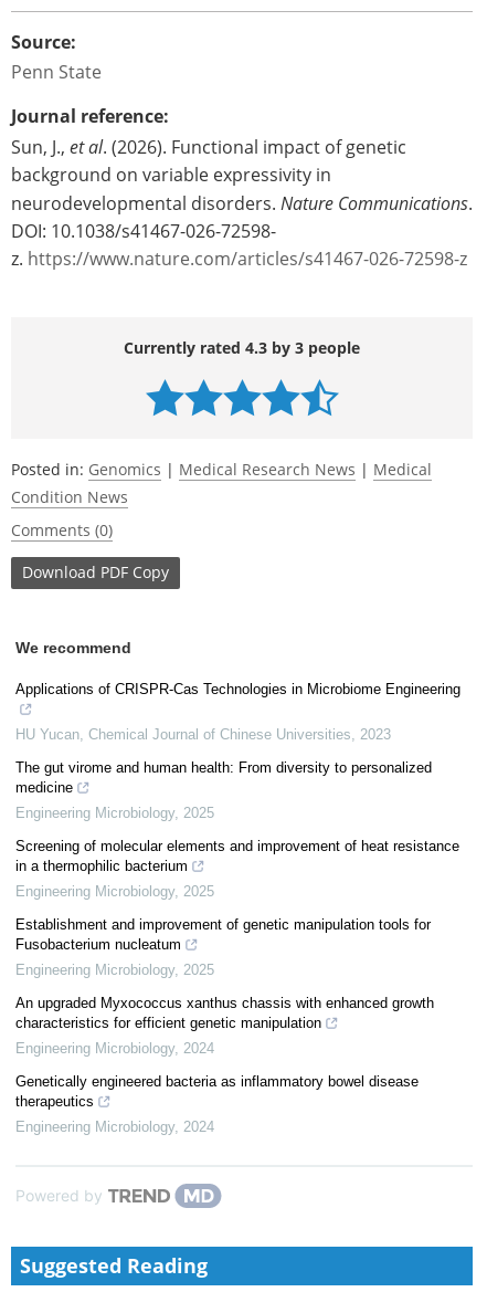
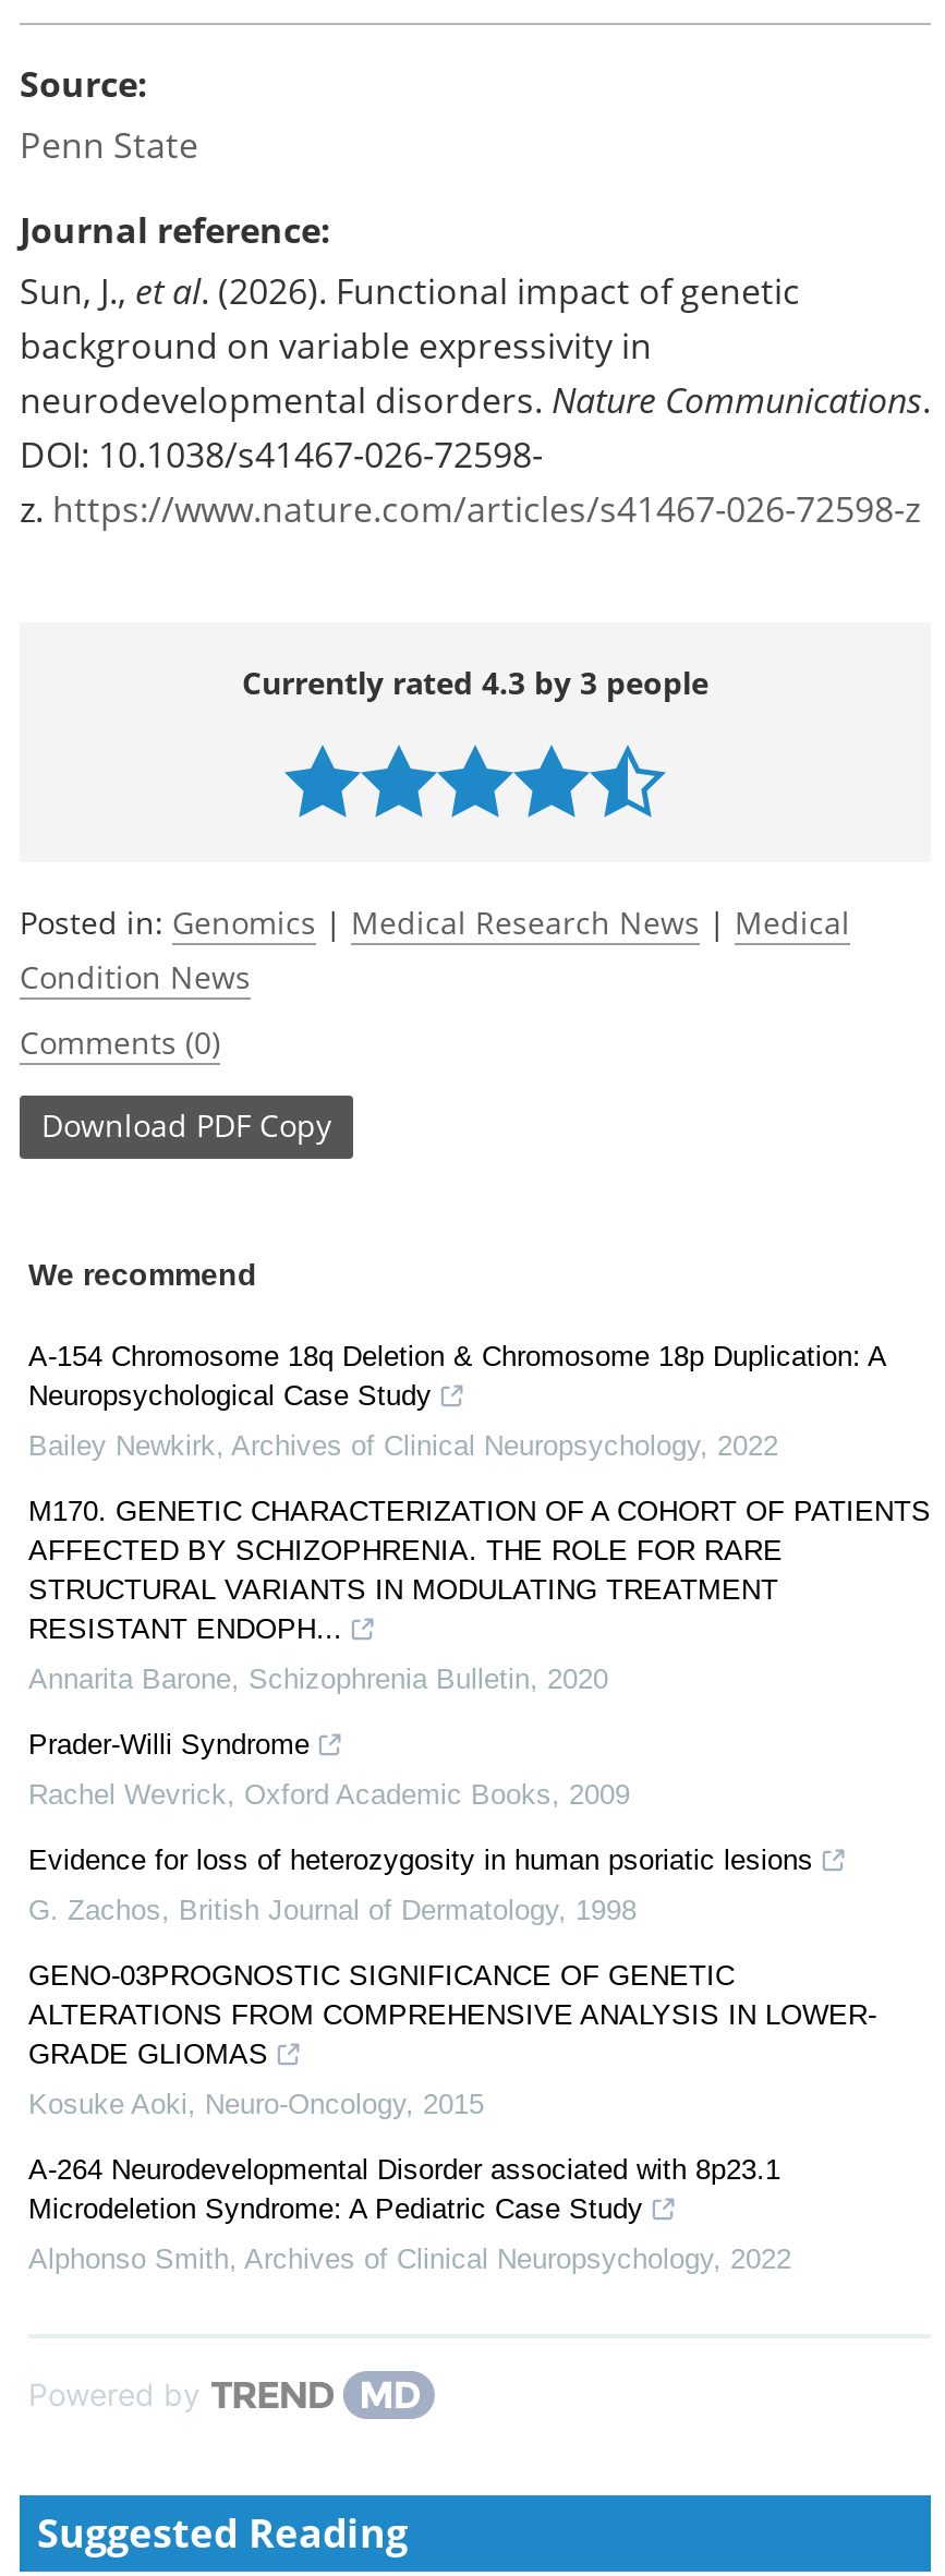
- Applications of CRISPR-Cas Technologies in Microbiome Engineering
+ A-154 Chromosome 18q Deletion & Chromosome 18p Duplication: A
+ Neuropsychological Case Study

- HU Yucan, Chemical Journal of Chinese Universities, 2023
+ Bailey Newkirk, Archives of Clinical Neuropsychology, 2022

- The gut virome and human health: From diversity to personalized
- medicine
+ M170. GENETIC CHARACTERIZATION OF A COHORT OF PATIENTS
+ AFFECTED BY SCHIZOPHRENIA. THE ROLE FOR RARE
+ STRUCTURAL VARIANTS IN MODULATING TREATMENT
+ RESISTANT ENDOPH...

- Engineering Microbiology, 2025
+ Annarita Barone, Schizophrenia Bulletin, 2020

- Screening of molecular elements and improvement of heat resistance
- in a thermophilic bacterium
+ Prader-Willi Syndrome

- Engineering Microbiology, 2025
+ Rachel Wevrick, Oxford Academic Books, 2009

- Establishment and improvement of genetic manipulation tools for
- Fusobacterium nucleatum
+ Evidence for loss of heterozygosity in human psoriatic lesions

- Engineering Microbiology, 2025
+ G. Zachos, British Journal of Dermatology, 1998

- An upgraded Myxococcus xanthus chassis with enhanced growth
- characteristics for efficient genetic manipulation
+ GENO-03PROGNOSTIC SIGNIFICANCE OF GENETIC
+ ALTERATIONS FROM COMPREHENSIVE ANALYSIS IN LOWER-
+ GRADE GLIOMAS

- Engineering Microbiology, 2024
+ Kosuke Aoki, Neuro-Oncology, 2015

- Genetically engineered bacteria as inflammatory bowel disease
- therapeutics
+ A-264 Neurodevelopmental Disorder associated with 8p23.1
+ Microdeletion Syndrome: A Pediatric Case Study

- Engineering Microbiology, 2024
+ Alphonso Smith, Archives of Clinical Neuropsychology, 2022
